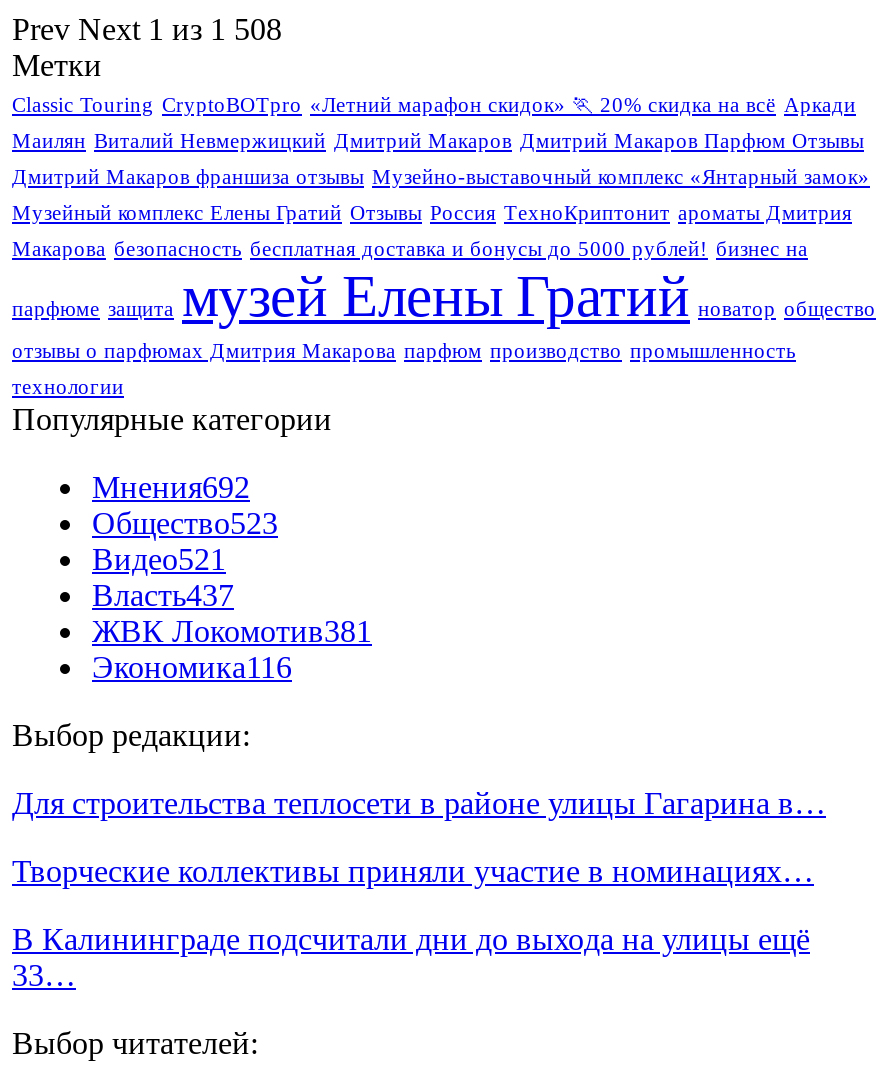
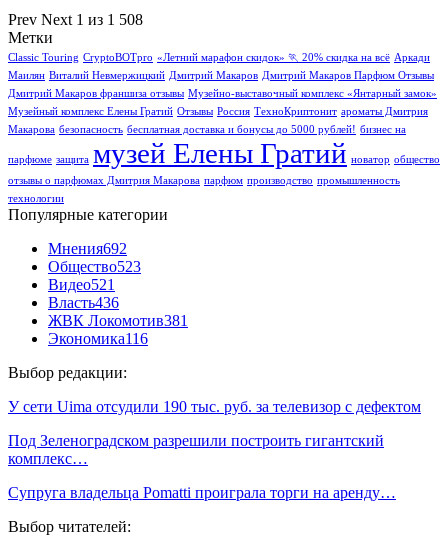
- Власть437
+ Власть436

- Для строительства теплосети в районе улицы Гагарина в…
+ У сети Uima отсудили 190 тыс. руб. за телевизор с дефектом

- Творческие коллективы приняли участие в номинациях…
+ Под Зеленоградском разрешили построить гигантский
+ комплекс…

- В Калининграде подсчитали дни до выхода на улицы ещё
- 33…
+ Супруга владельца Pomatti проиграла торги на аренду…
